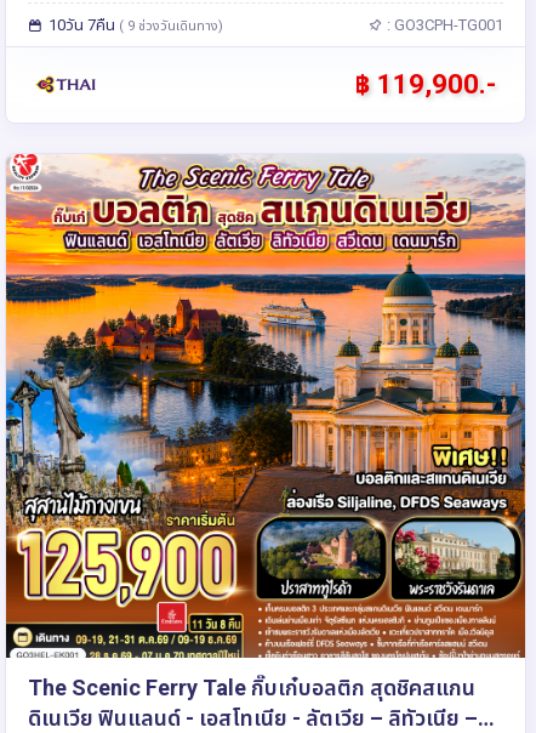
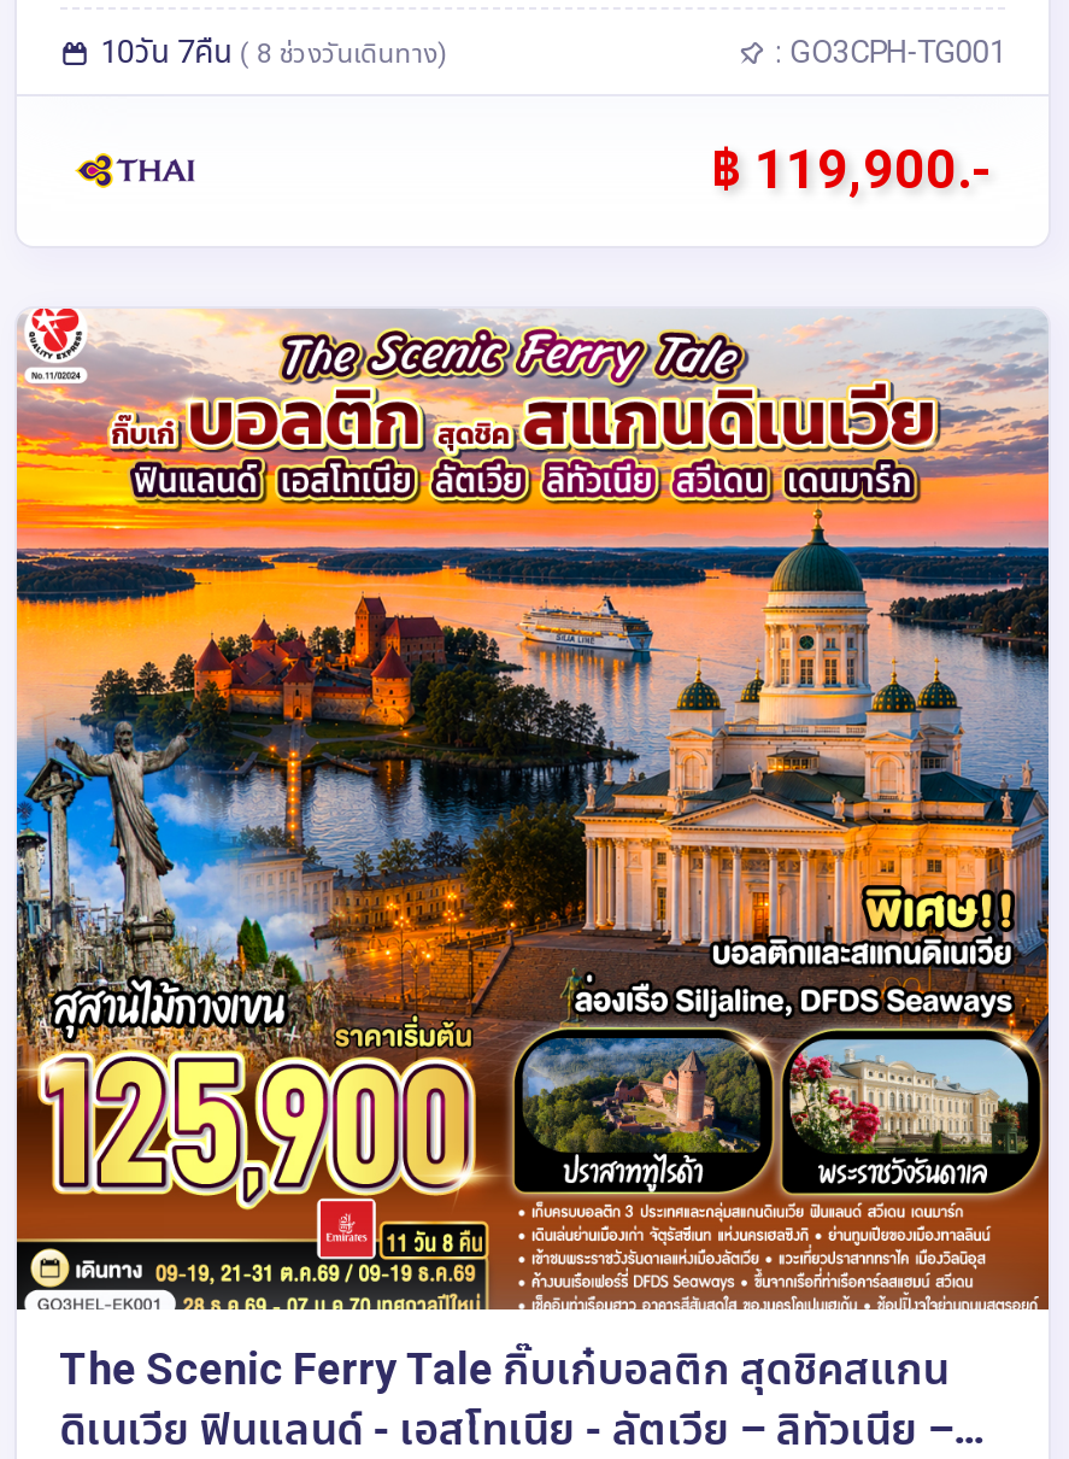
- 10วัน 7คืน( 9 ช่วงวันเดินทาง)
+ 10วัน 7คืน( 8 ช่วงวันเดินทาง)
